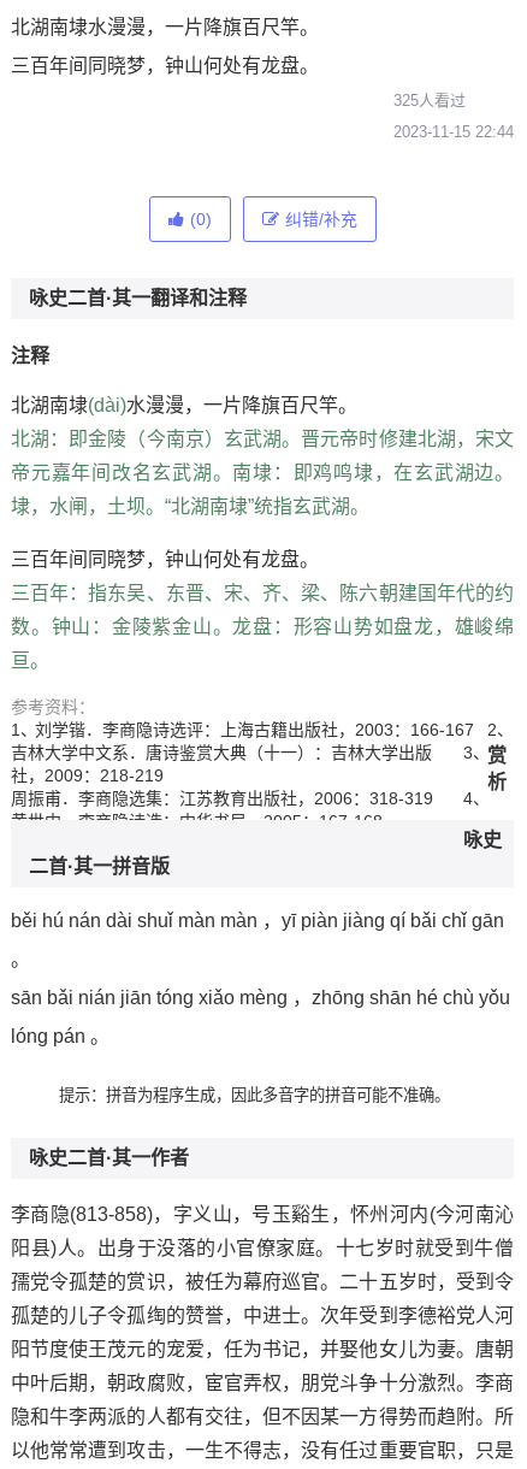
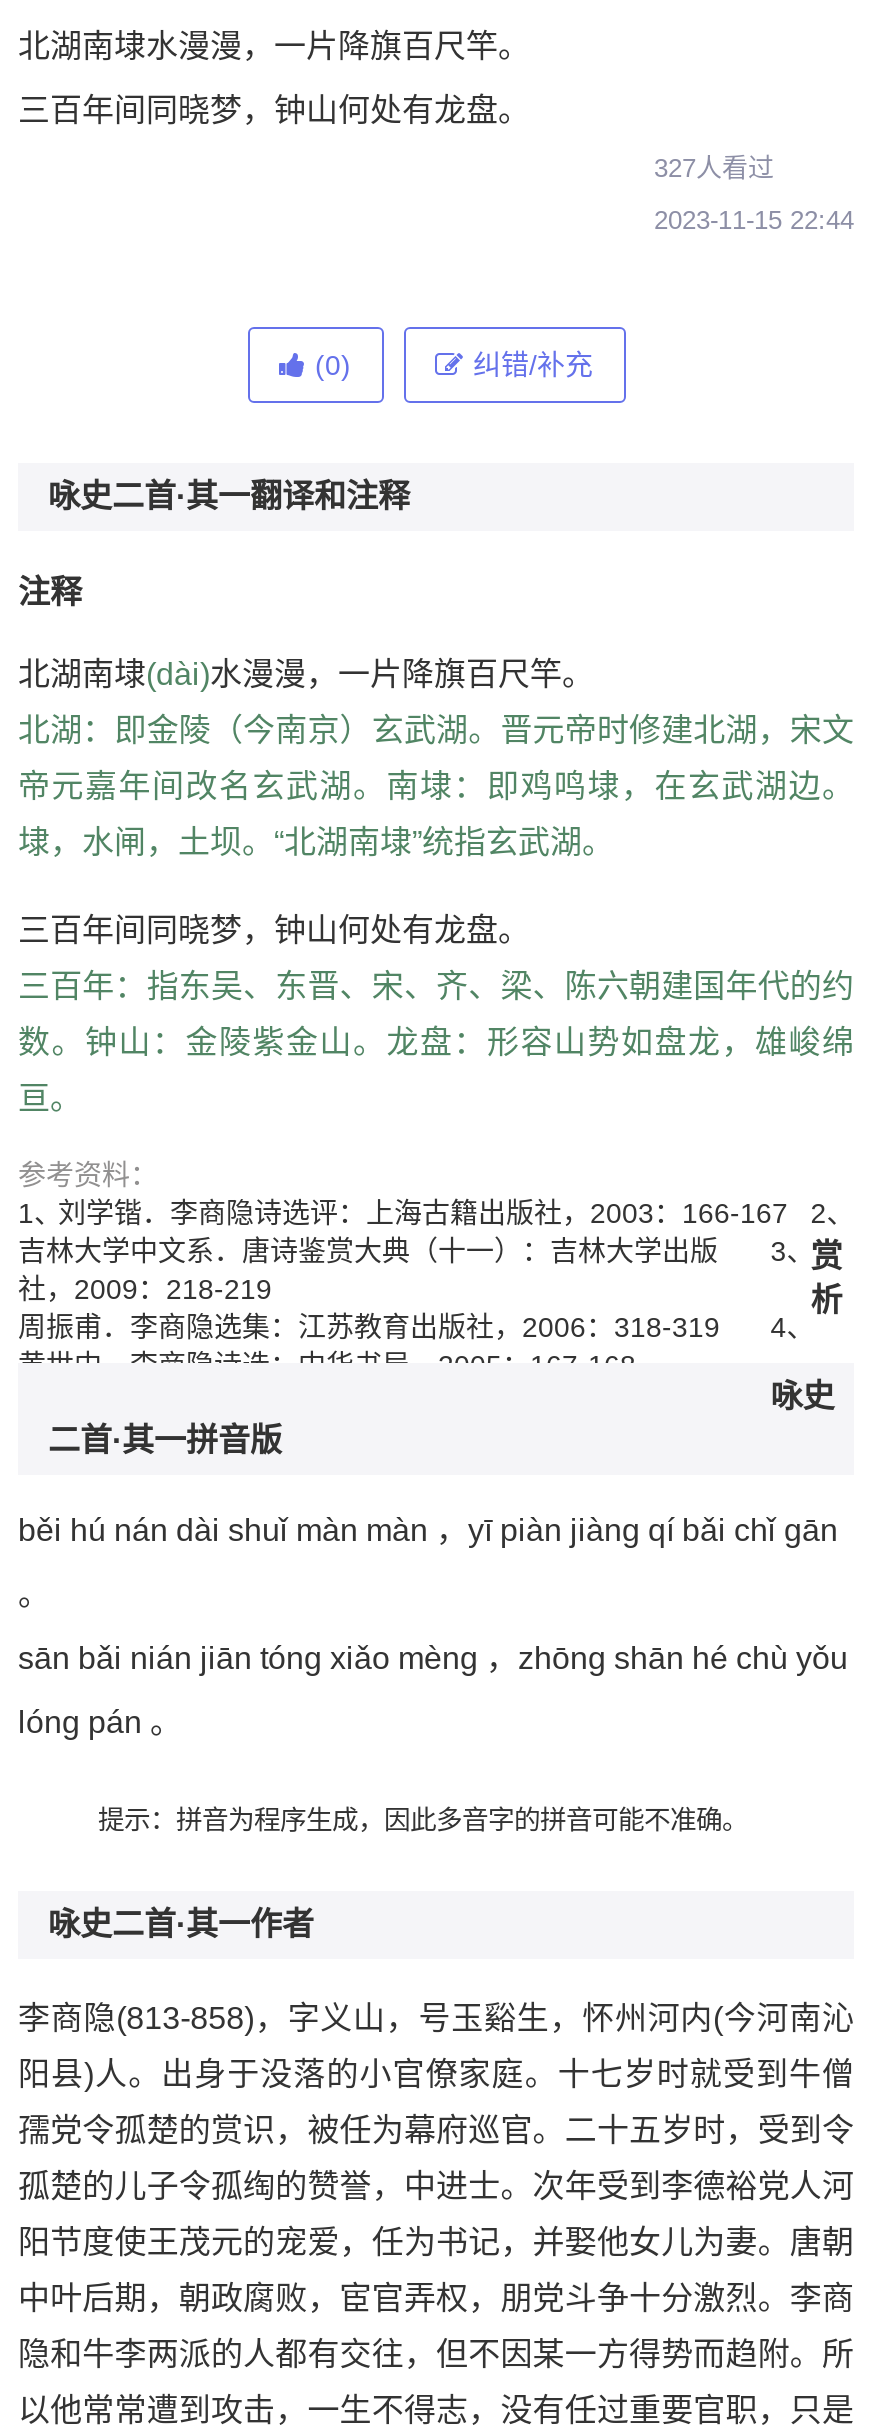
- 325人看过
+ 327人看过
